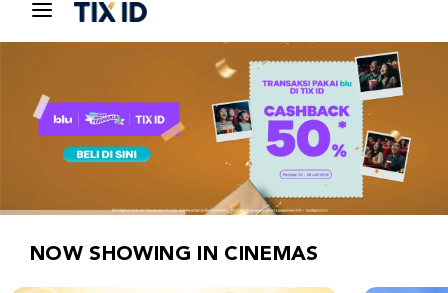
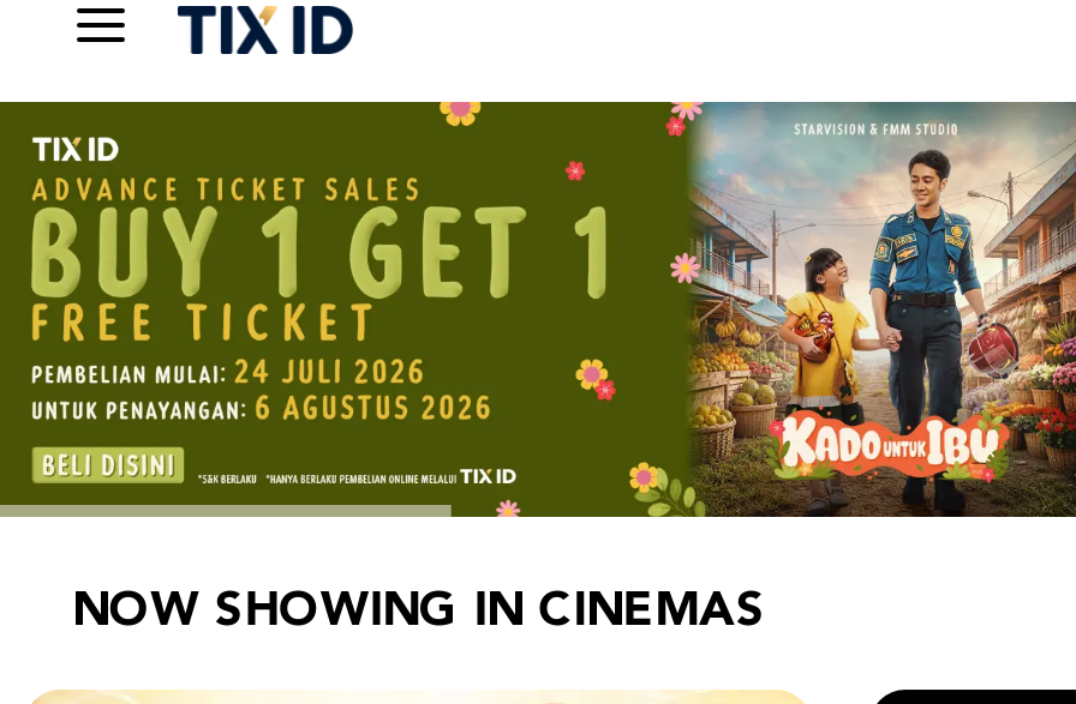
- [image]
+ [image]
